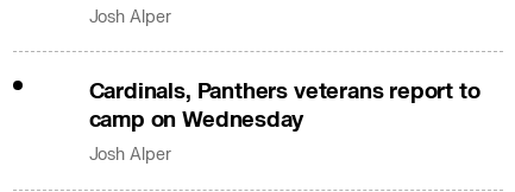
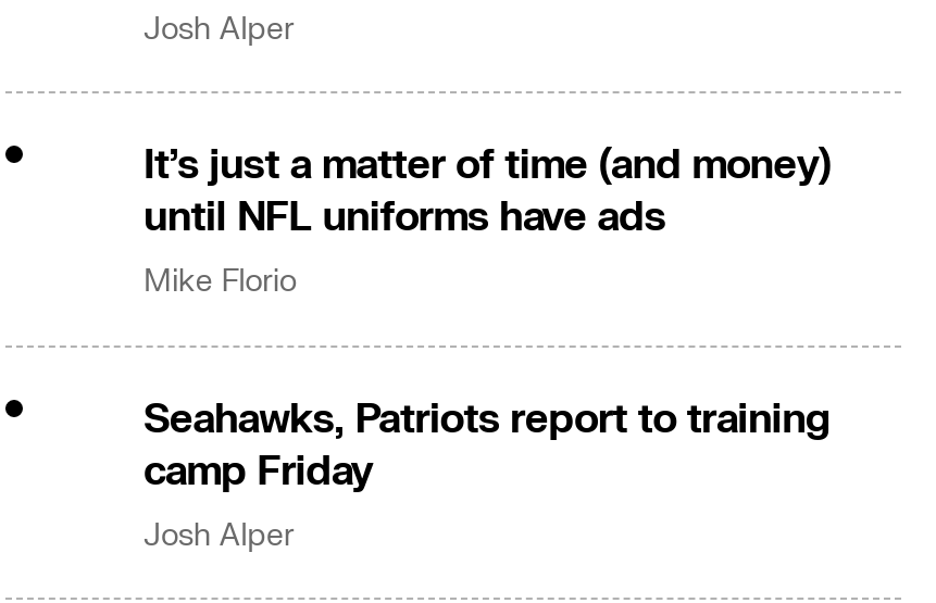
- Cardinals, Panthers veterans report to
- camp on Wednesday
+ It’s just a matter of time (and money)
+ until NFL uniforms have ads
+ Mike Florio
+ Seahawks, Patriots report to training
+ camp Friday
